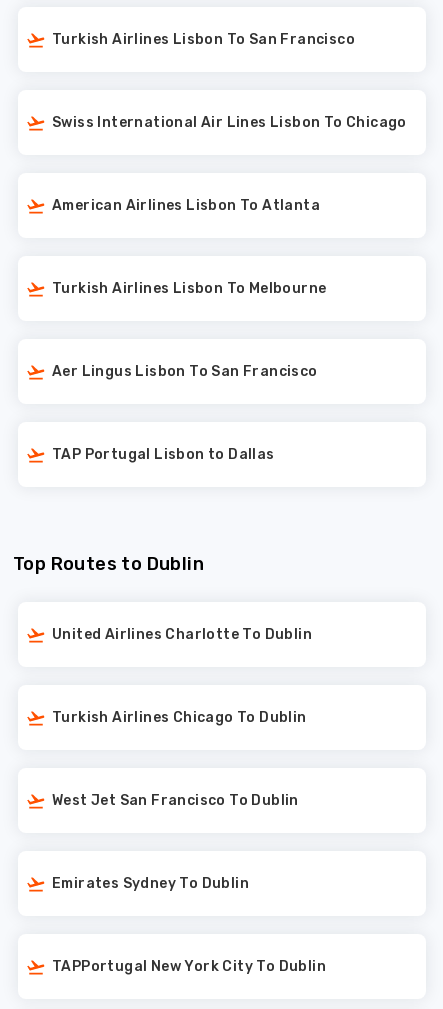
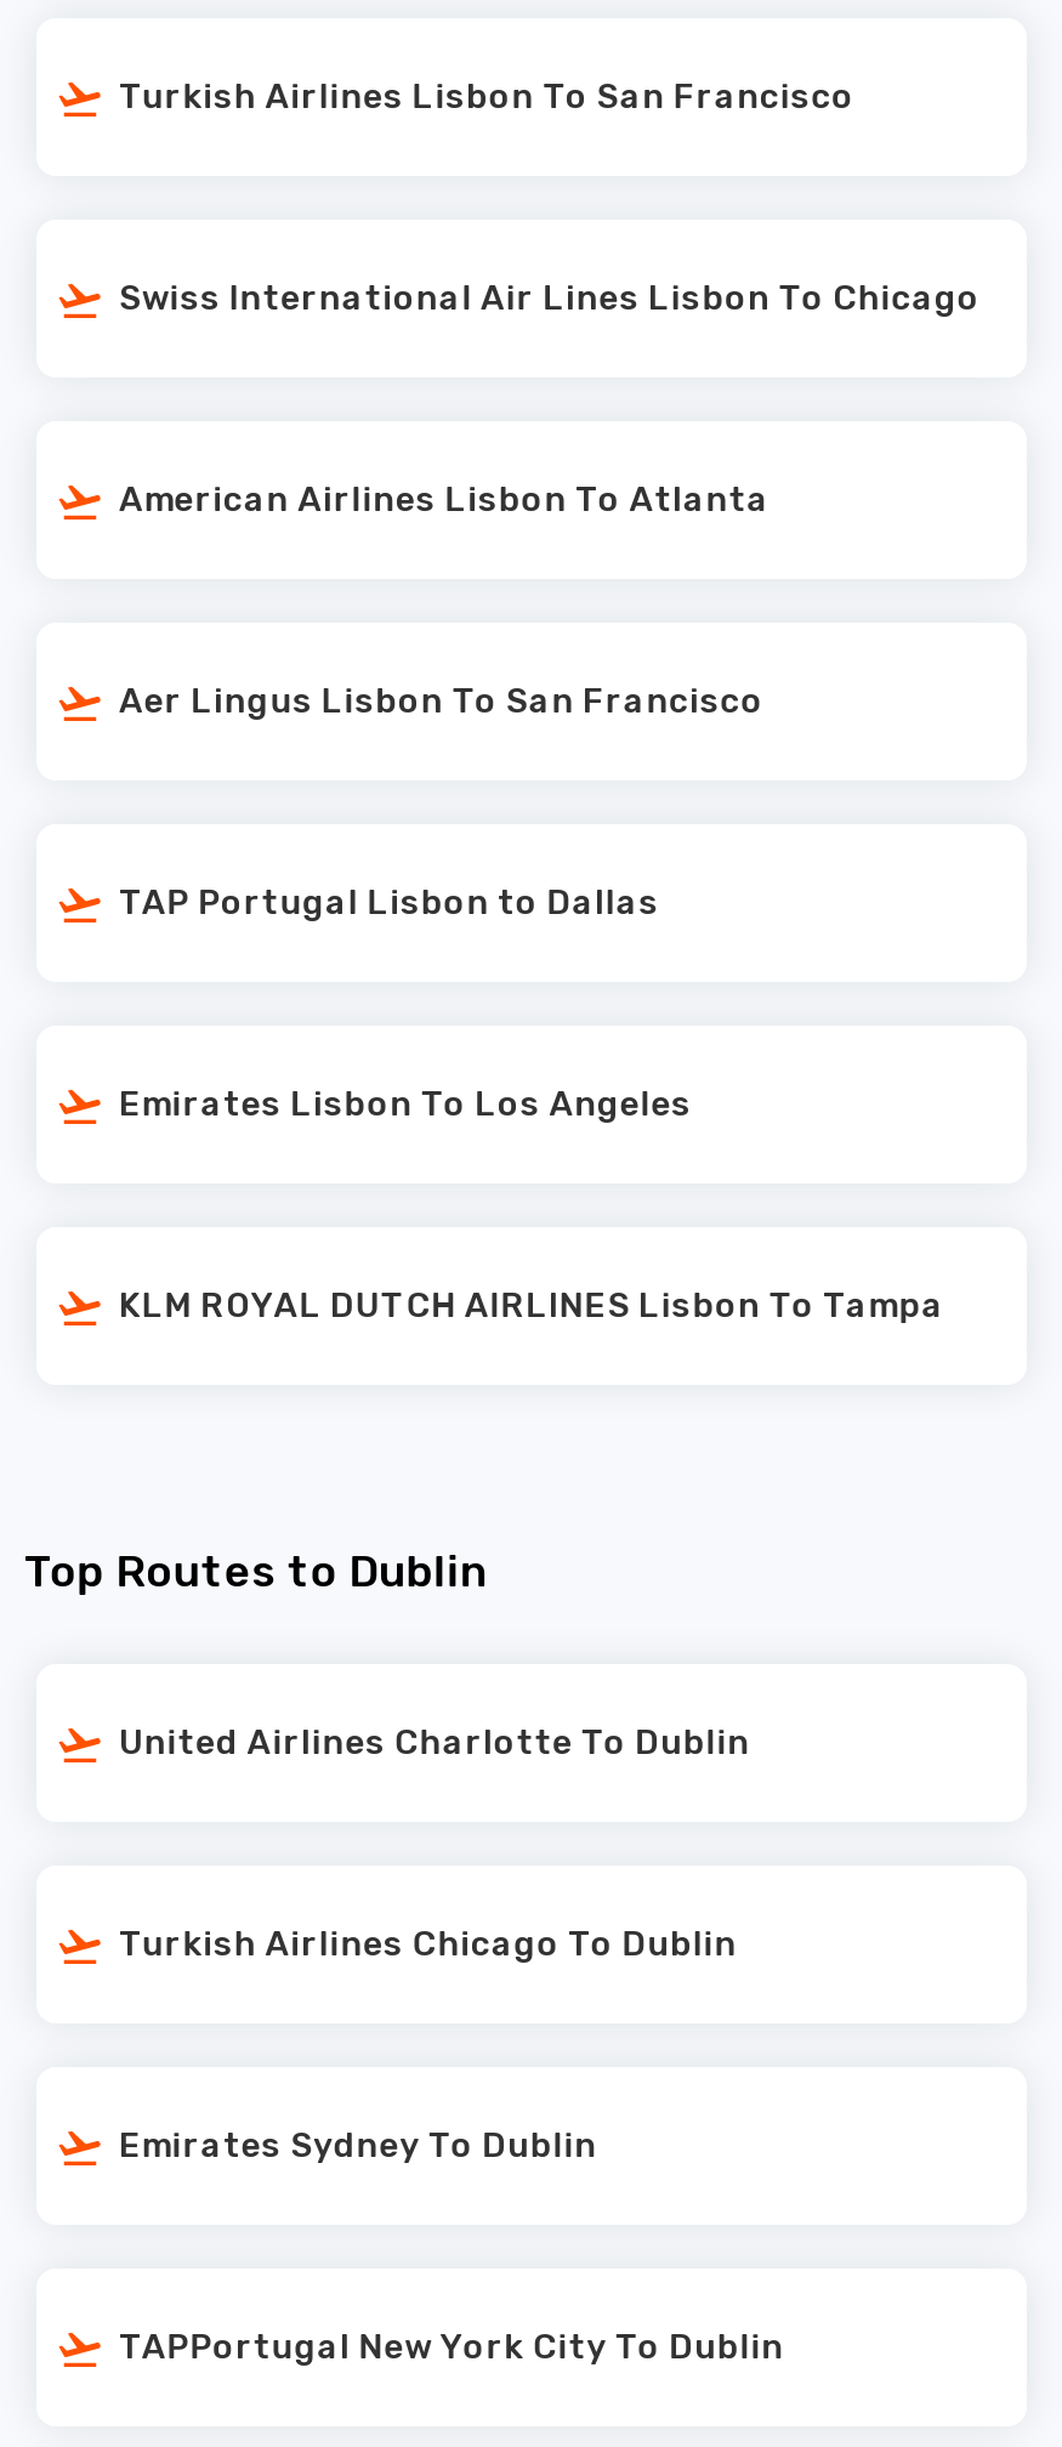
- Turkish Airlines Lisbon To Melbourne

moved up: Aer Lingus Lisbon To San Francisco | TAP Portugal Lisbon to Dallas

+ Emirates Lisbon To Los Angeles

+ KLM ROYAL DUTCH AIRLINES Lisbon To Tampa

moved down: Top Routes to Dublin | United Airlines Charlotte To Dublin | Turkish Airlines Chicago To Dublin

- West Jet San Francisco To Dublin
